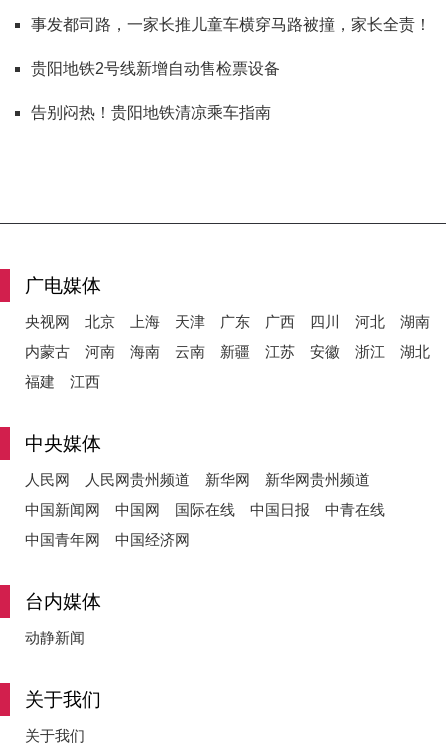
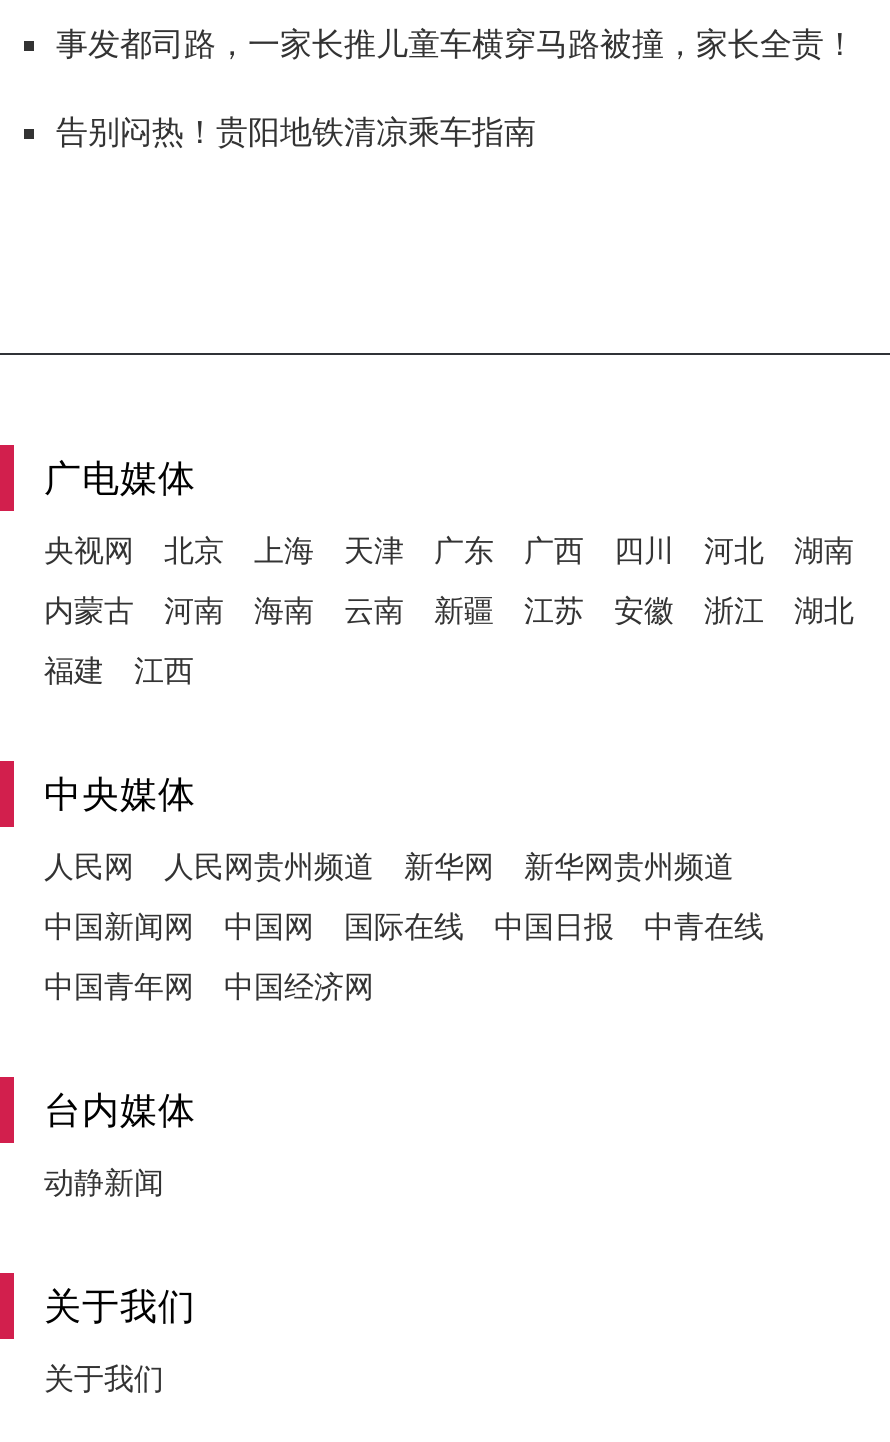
- 贵阳地铁2号线新增自动售检票设备
